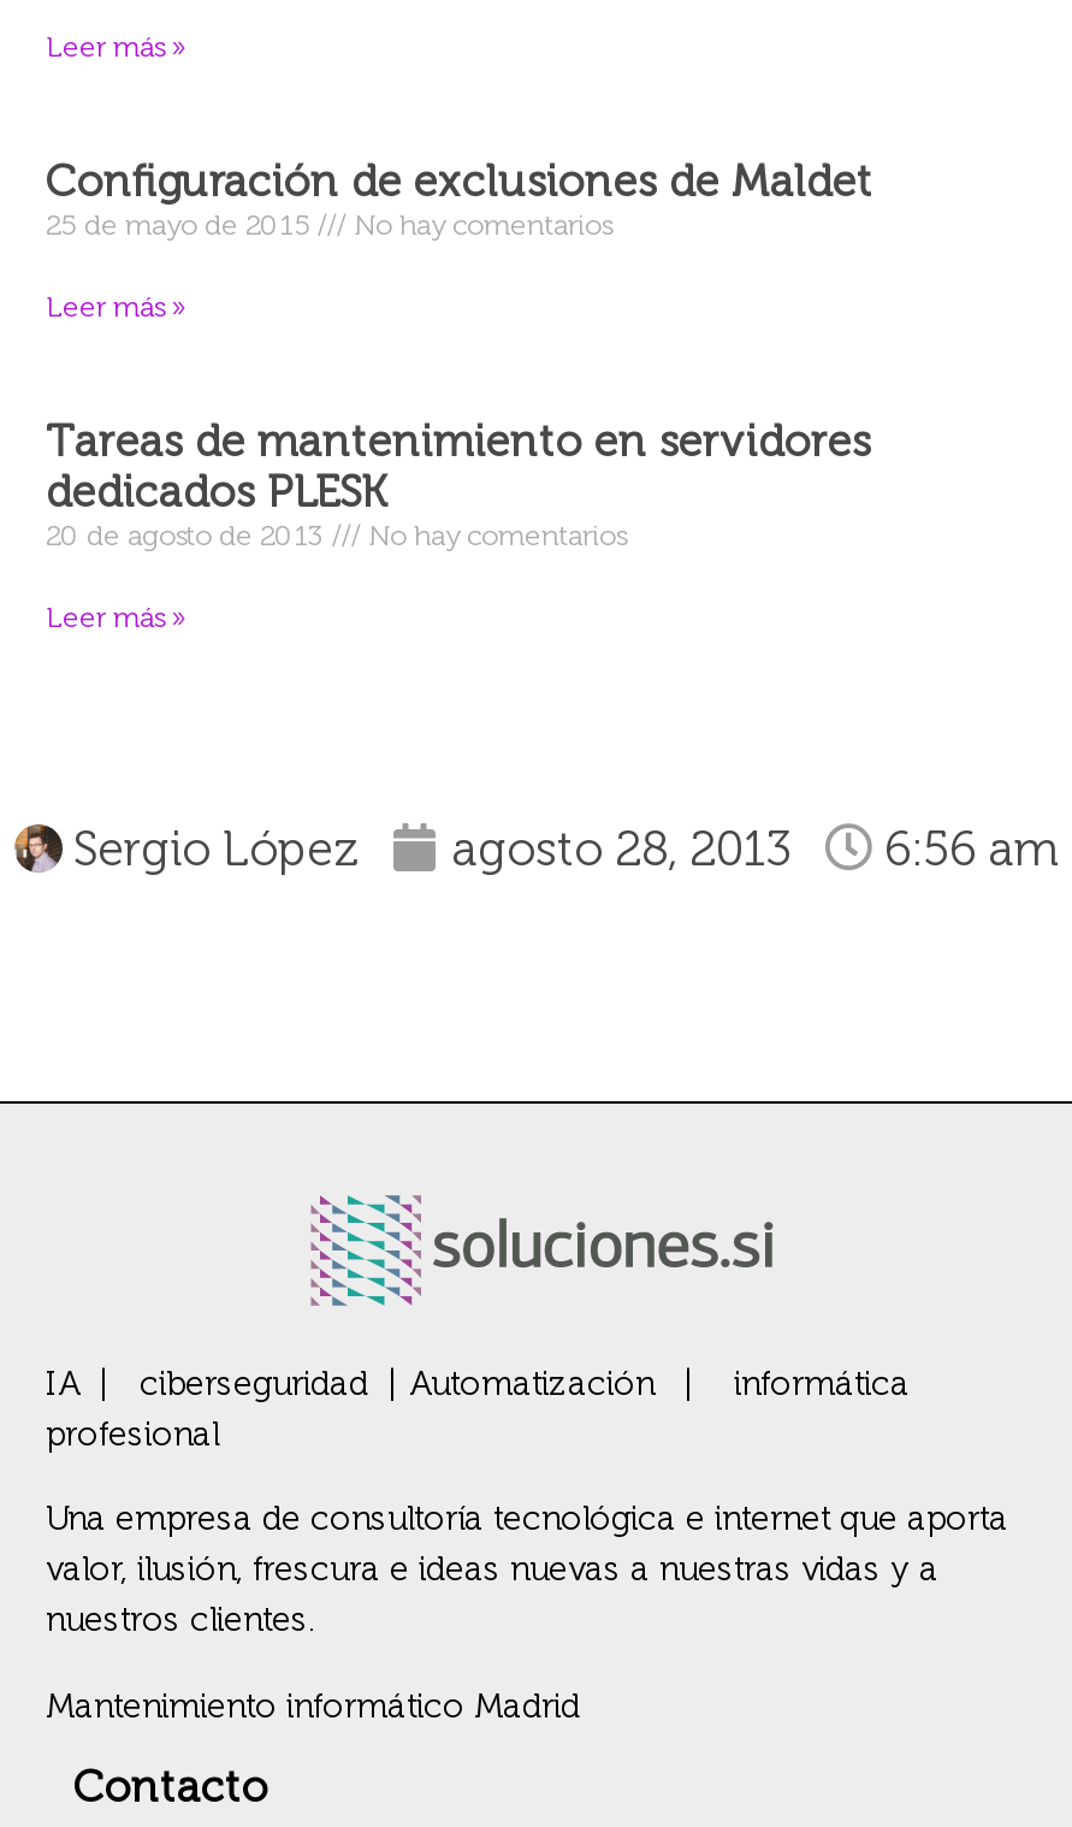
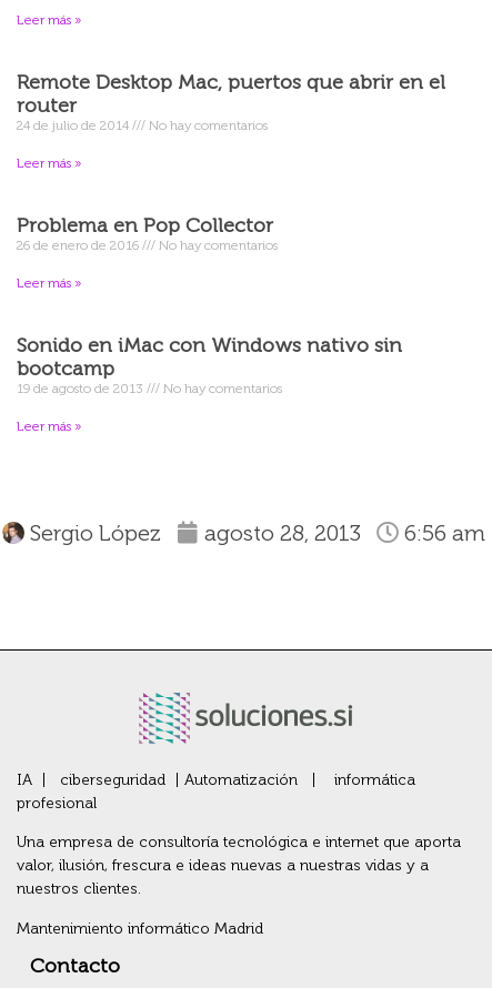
- Configuración de exclusiones de Maldet
- 25 de mayo de 2015
+ Remote Desktop Mac, puertos que abrir en el
+ router
+ 24 de julio de 2014

- Tareas de mantenimiento en servidores
- dedicados PLESK
- 20 de agosto de 2013
+ Problema en Pop Collector
+ 26 de enero de 2016
+ No hay comentarios
+ Leer más »
+ Sonido en iMac con Windows nativo sin
+ bootcamp
+ 19 de agosto de 2013
